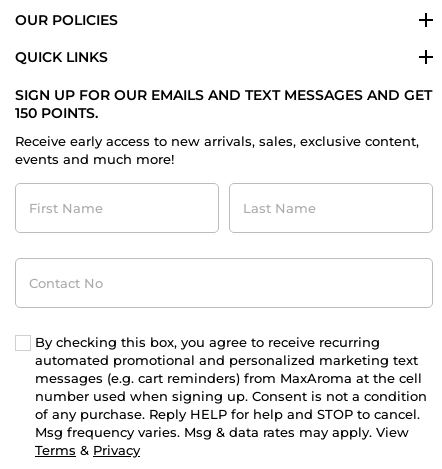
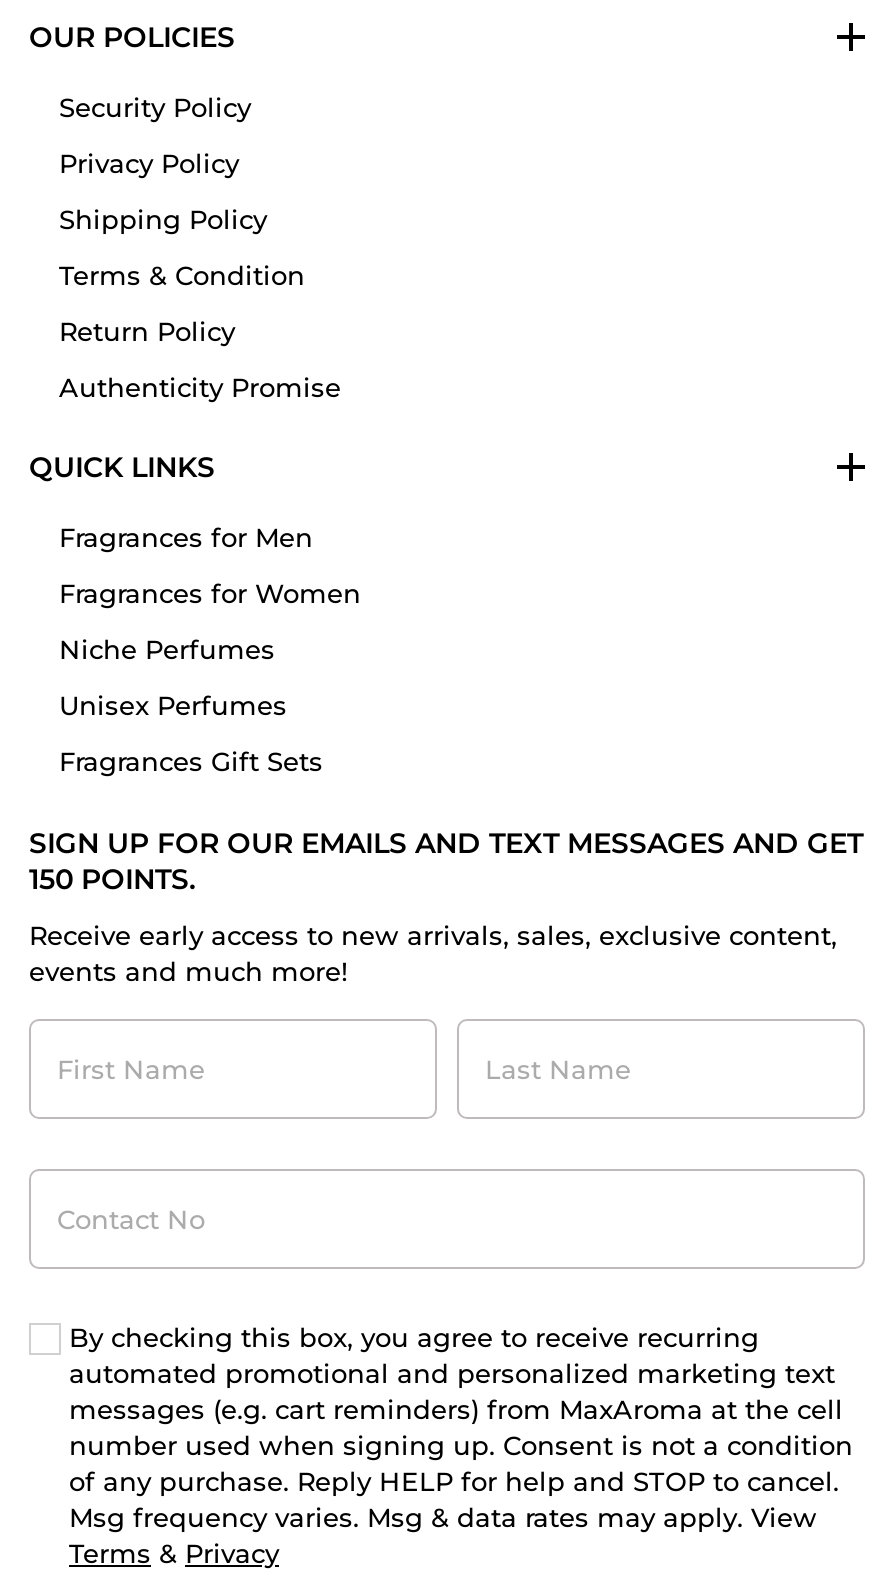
+ Security Policy
+ Privacy Policy
+ Shipping Policy
+ Terms & Condition
+ Return Policy
+ Authenticity Promise

+ Fragrances for Men
+ Fragrances for Women
+ Niche Perfumes
+ Unisex Perfumes
+ Fragrances Gift Sets
